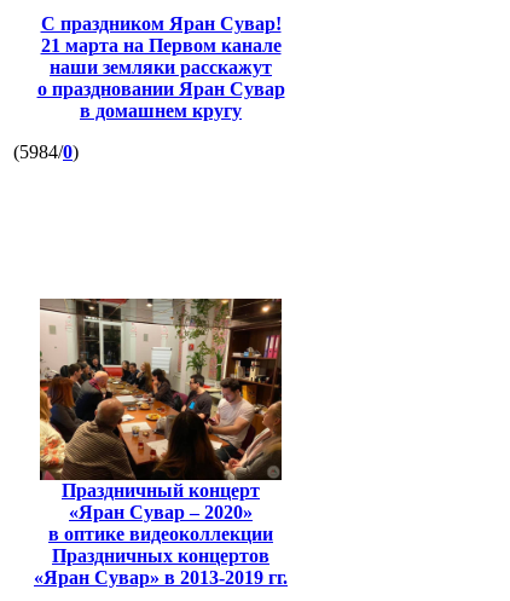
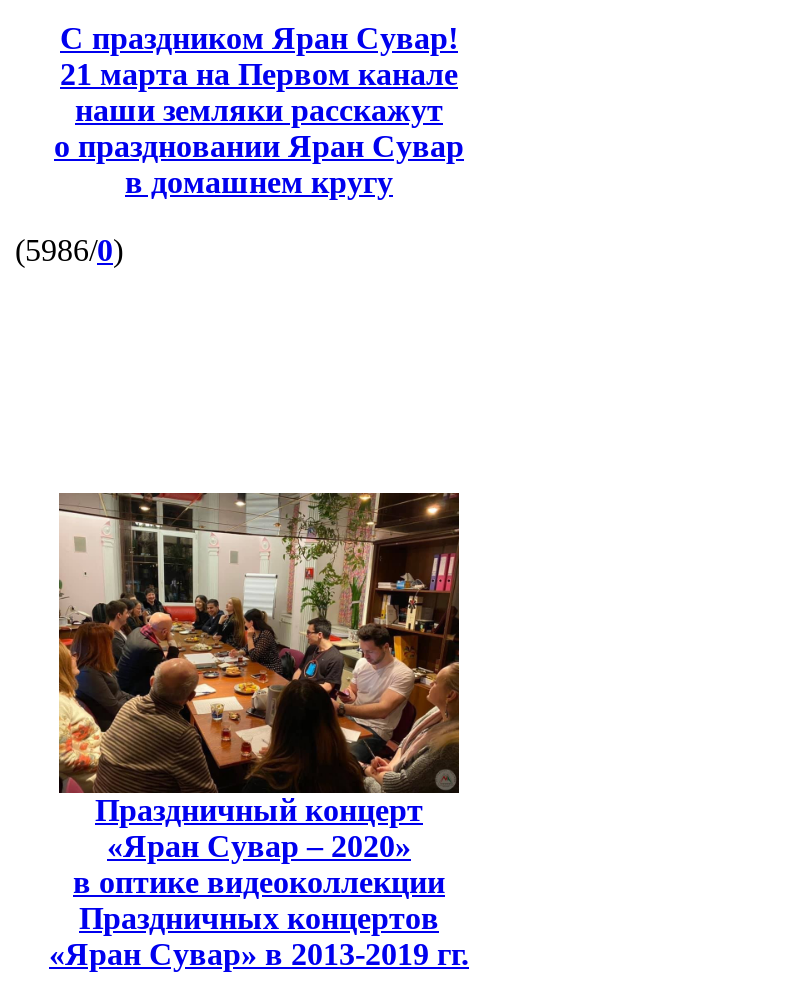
- (5984/0)
+ (5986/0)
